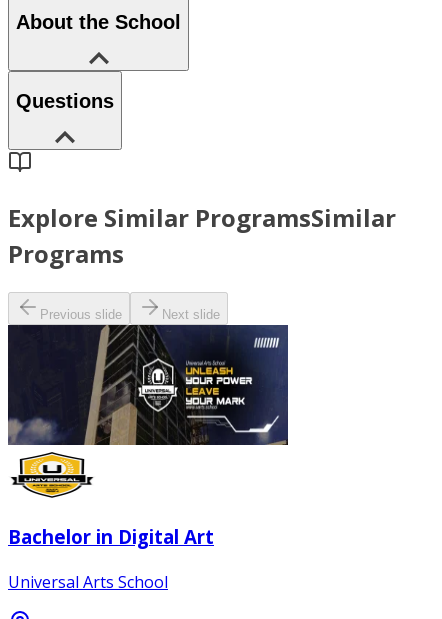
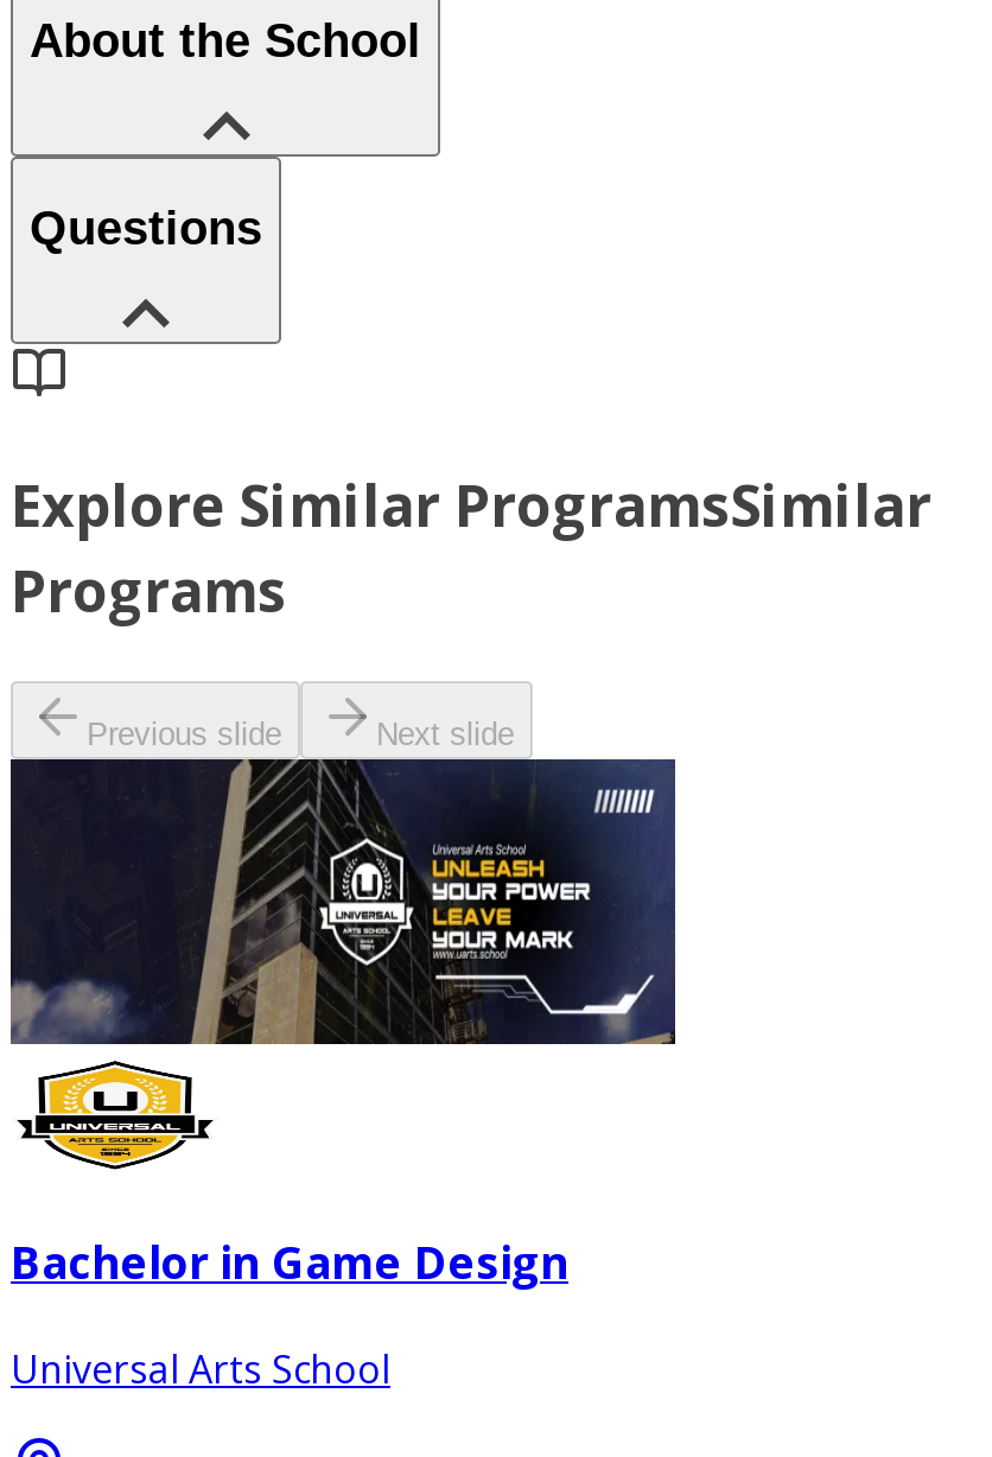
- Bachelor in Digital Art
+ Bachelor in Game Design
